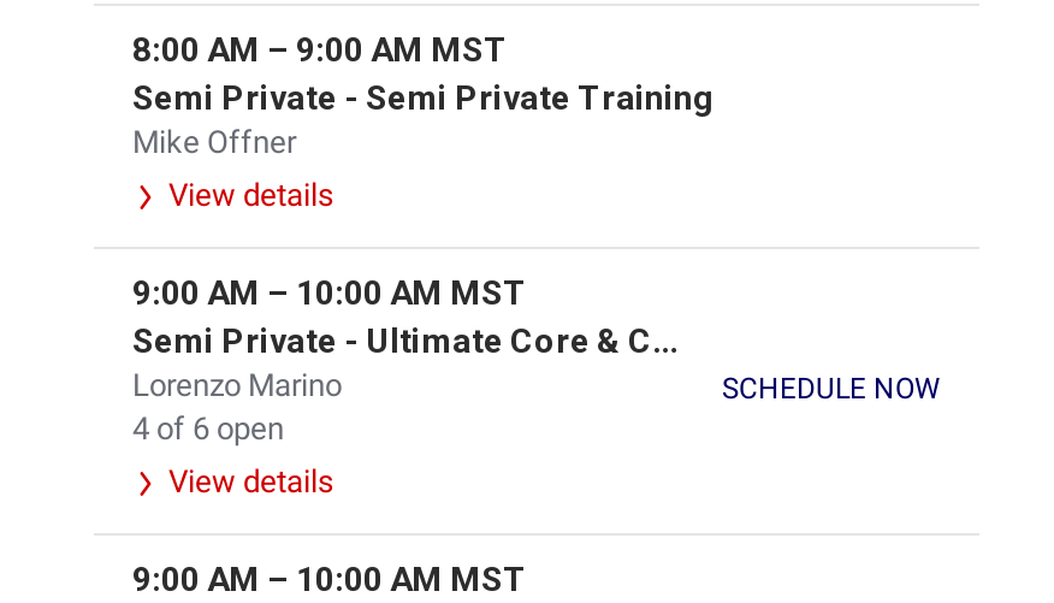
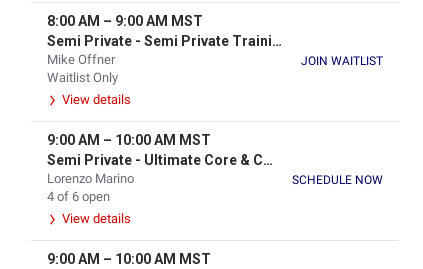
+ Waitlist Only

+ JOIN WAITLIST
